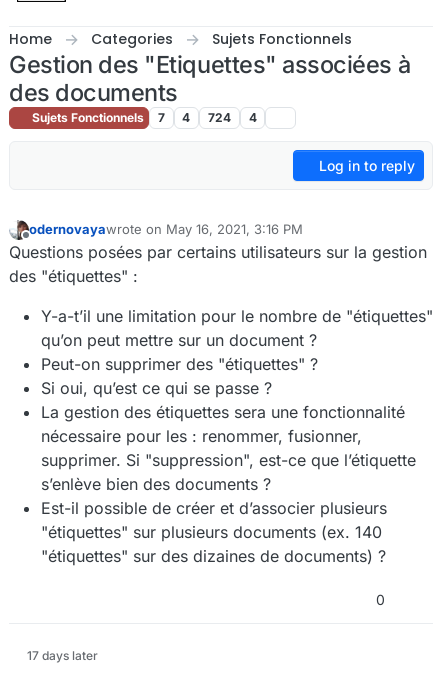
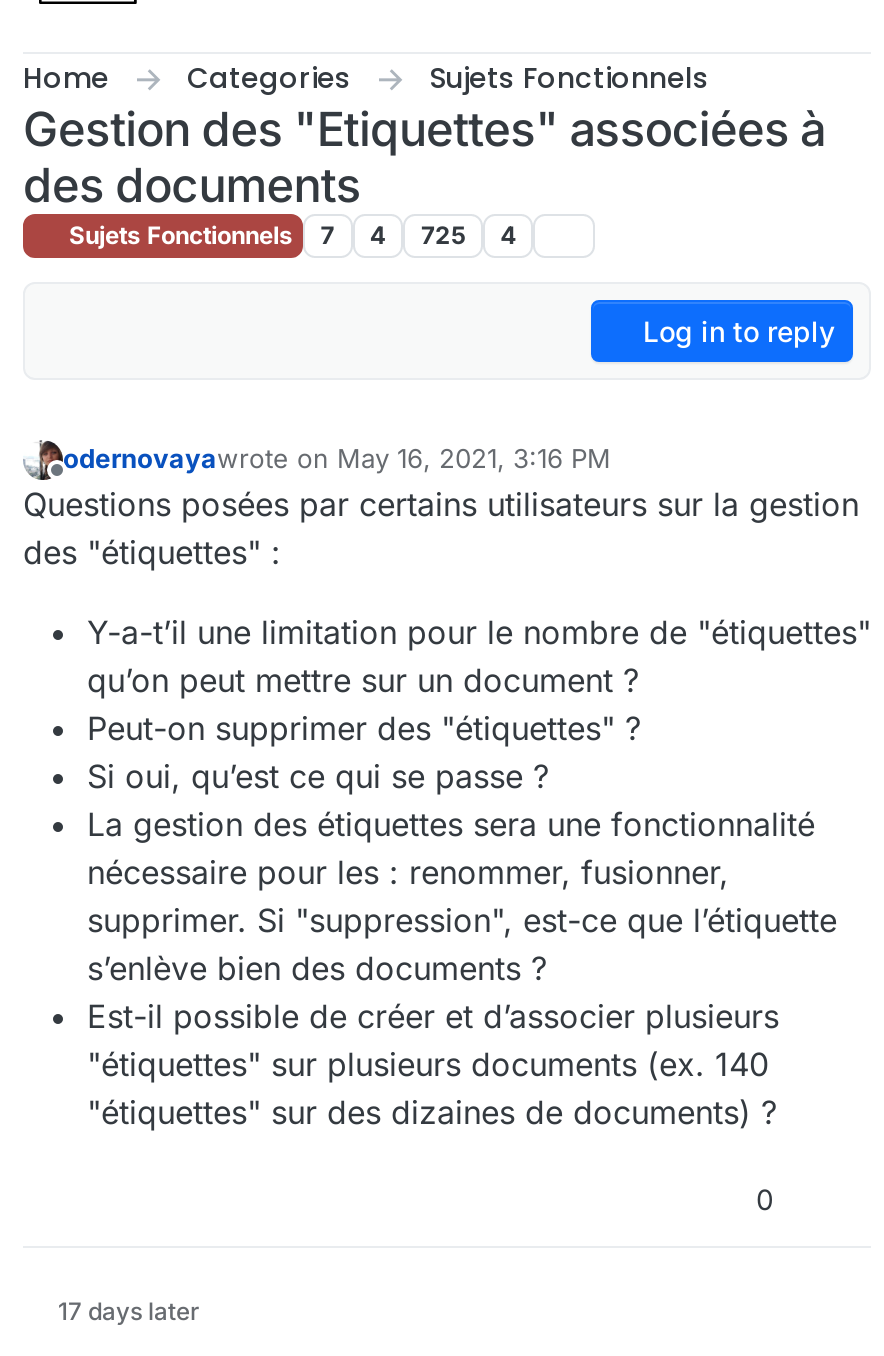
- Sujets Fonctionnels 7 4 724 4
+ Sujets Fonctionnels 7 4 725 4
